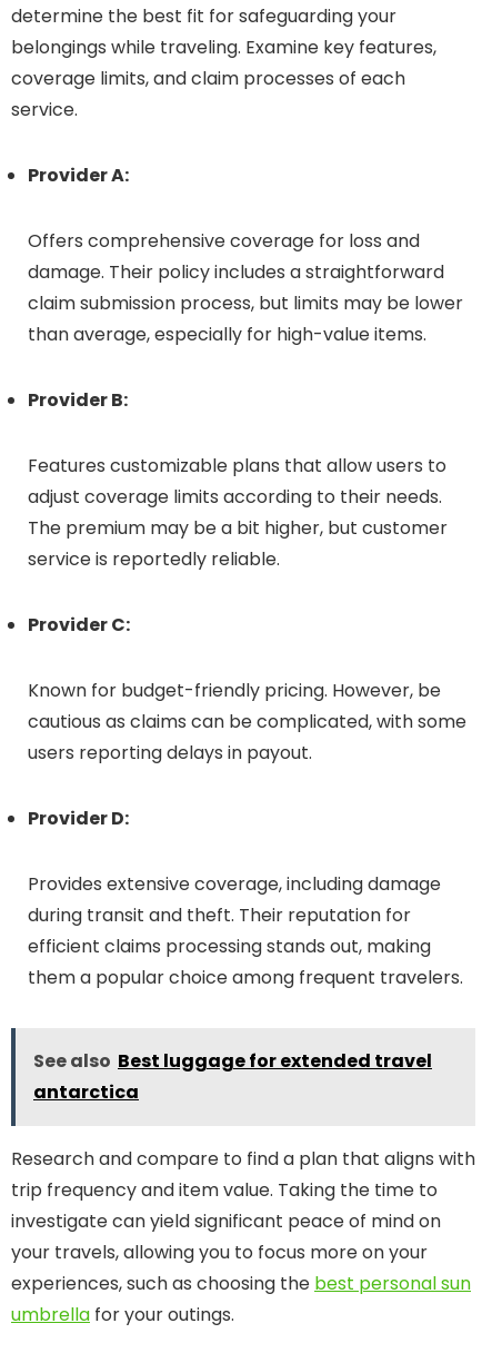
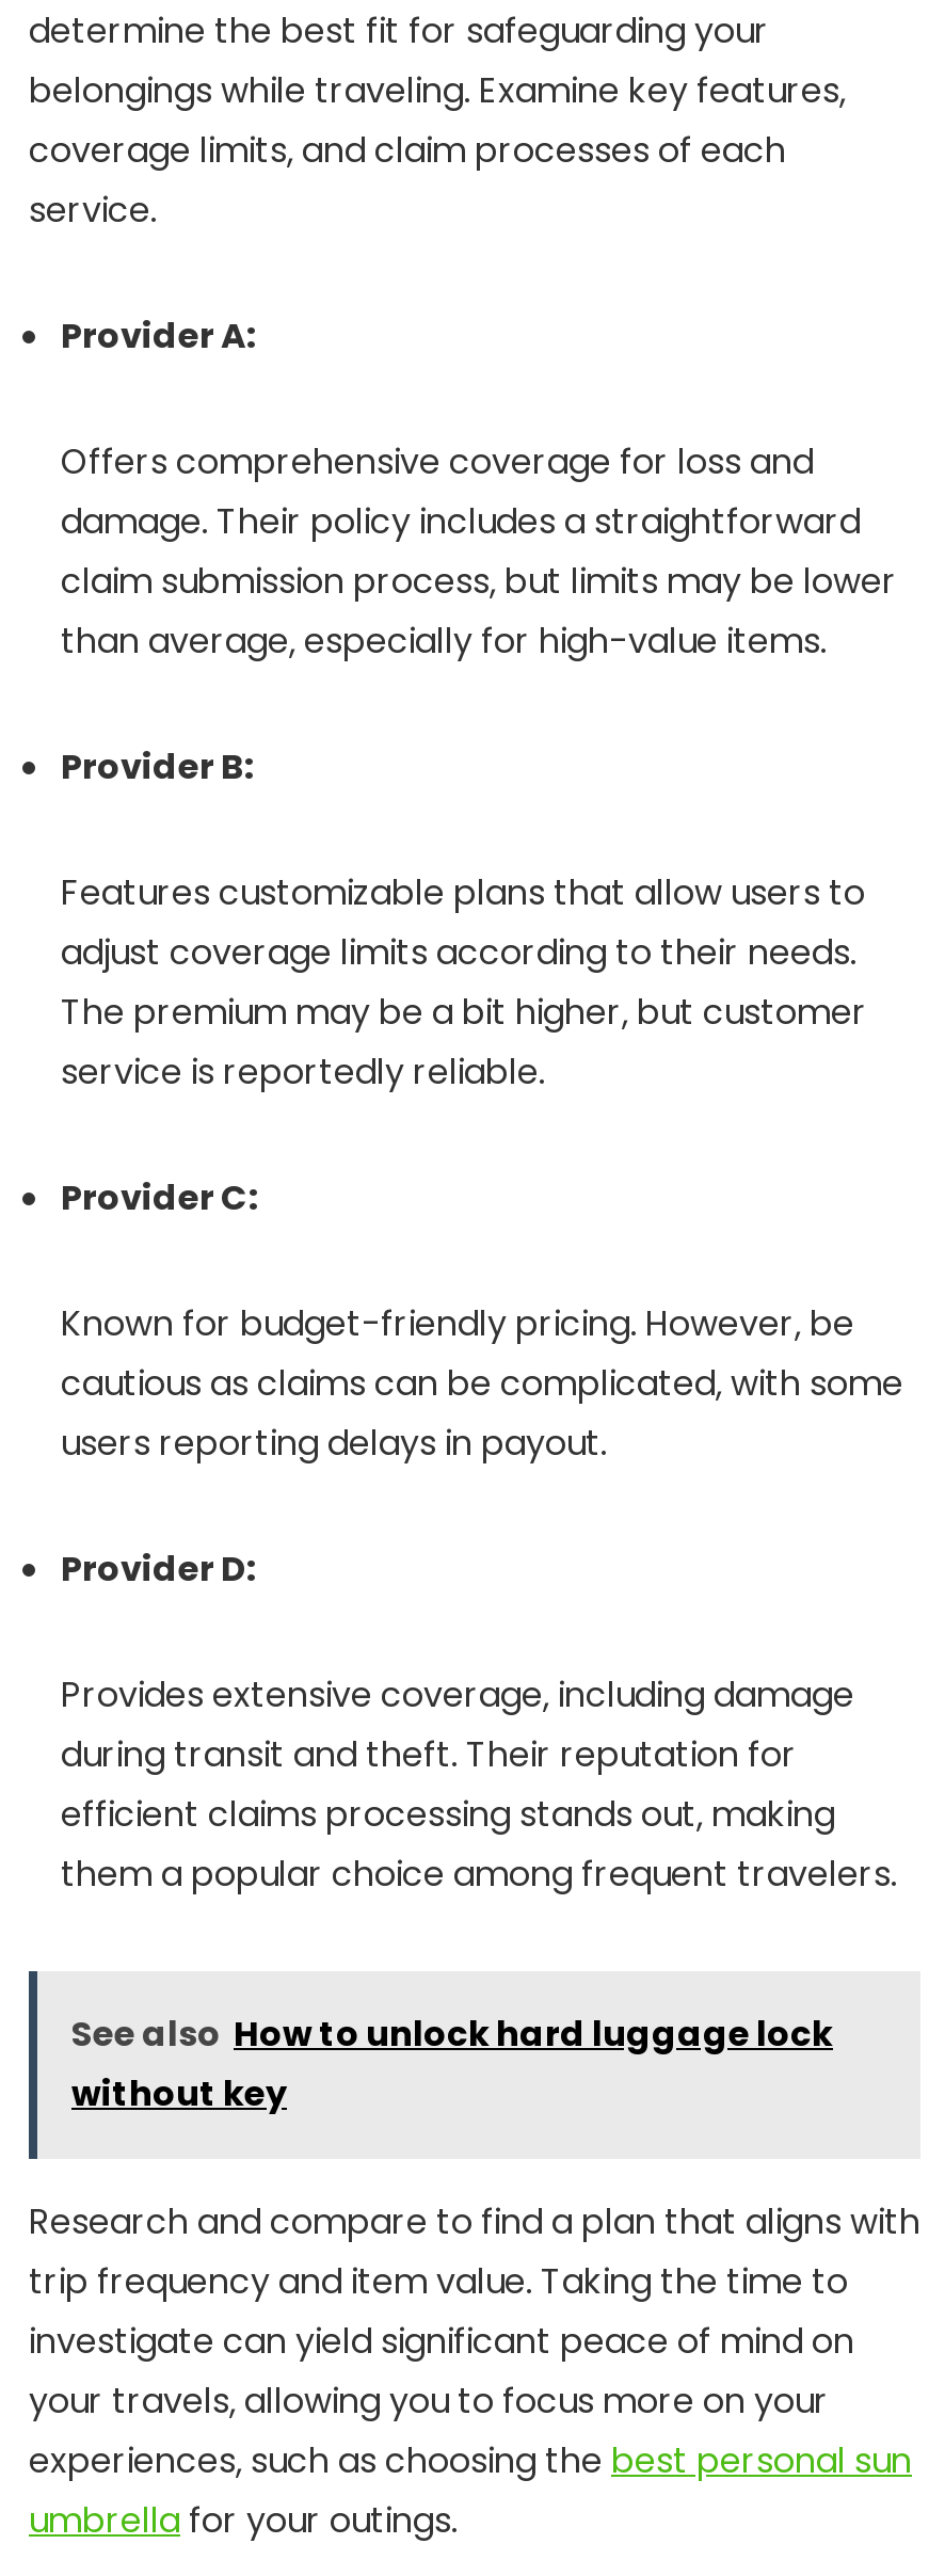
- See also Best luggage for extended travel
- antarctica
+ See also How to unlock hard luggage lock
+ without key
